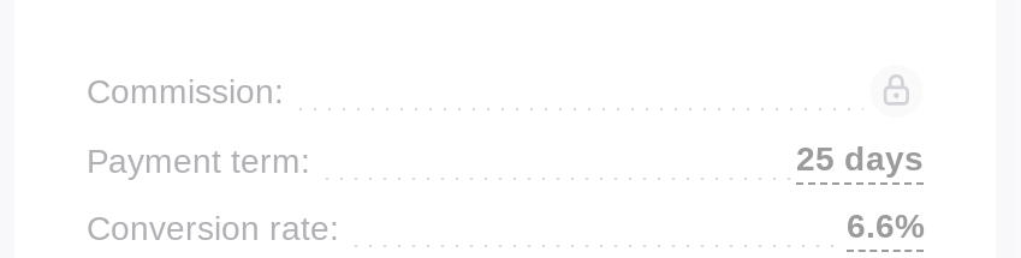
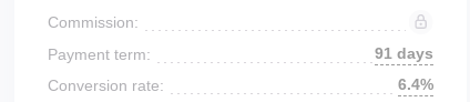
- 25 days
+ 91 days

- 6.6%
+ 6.4%
